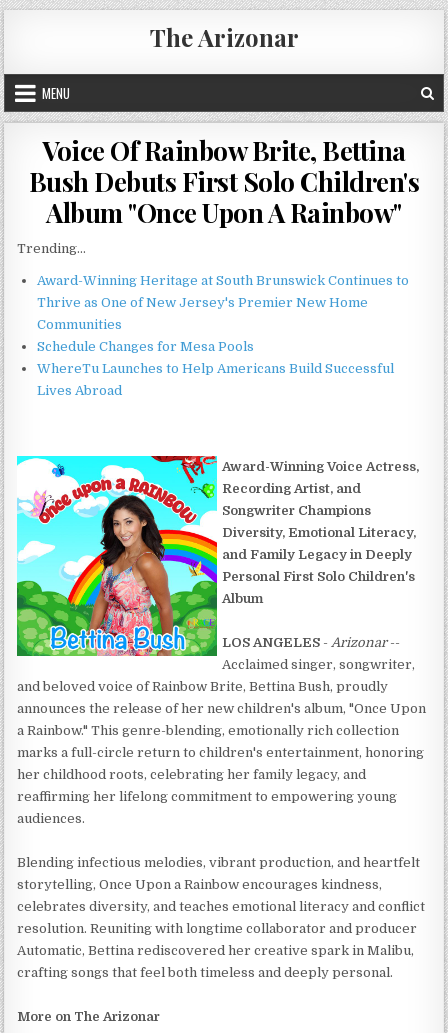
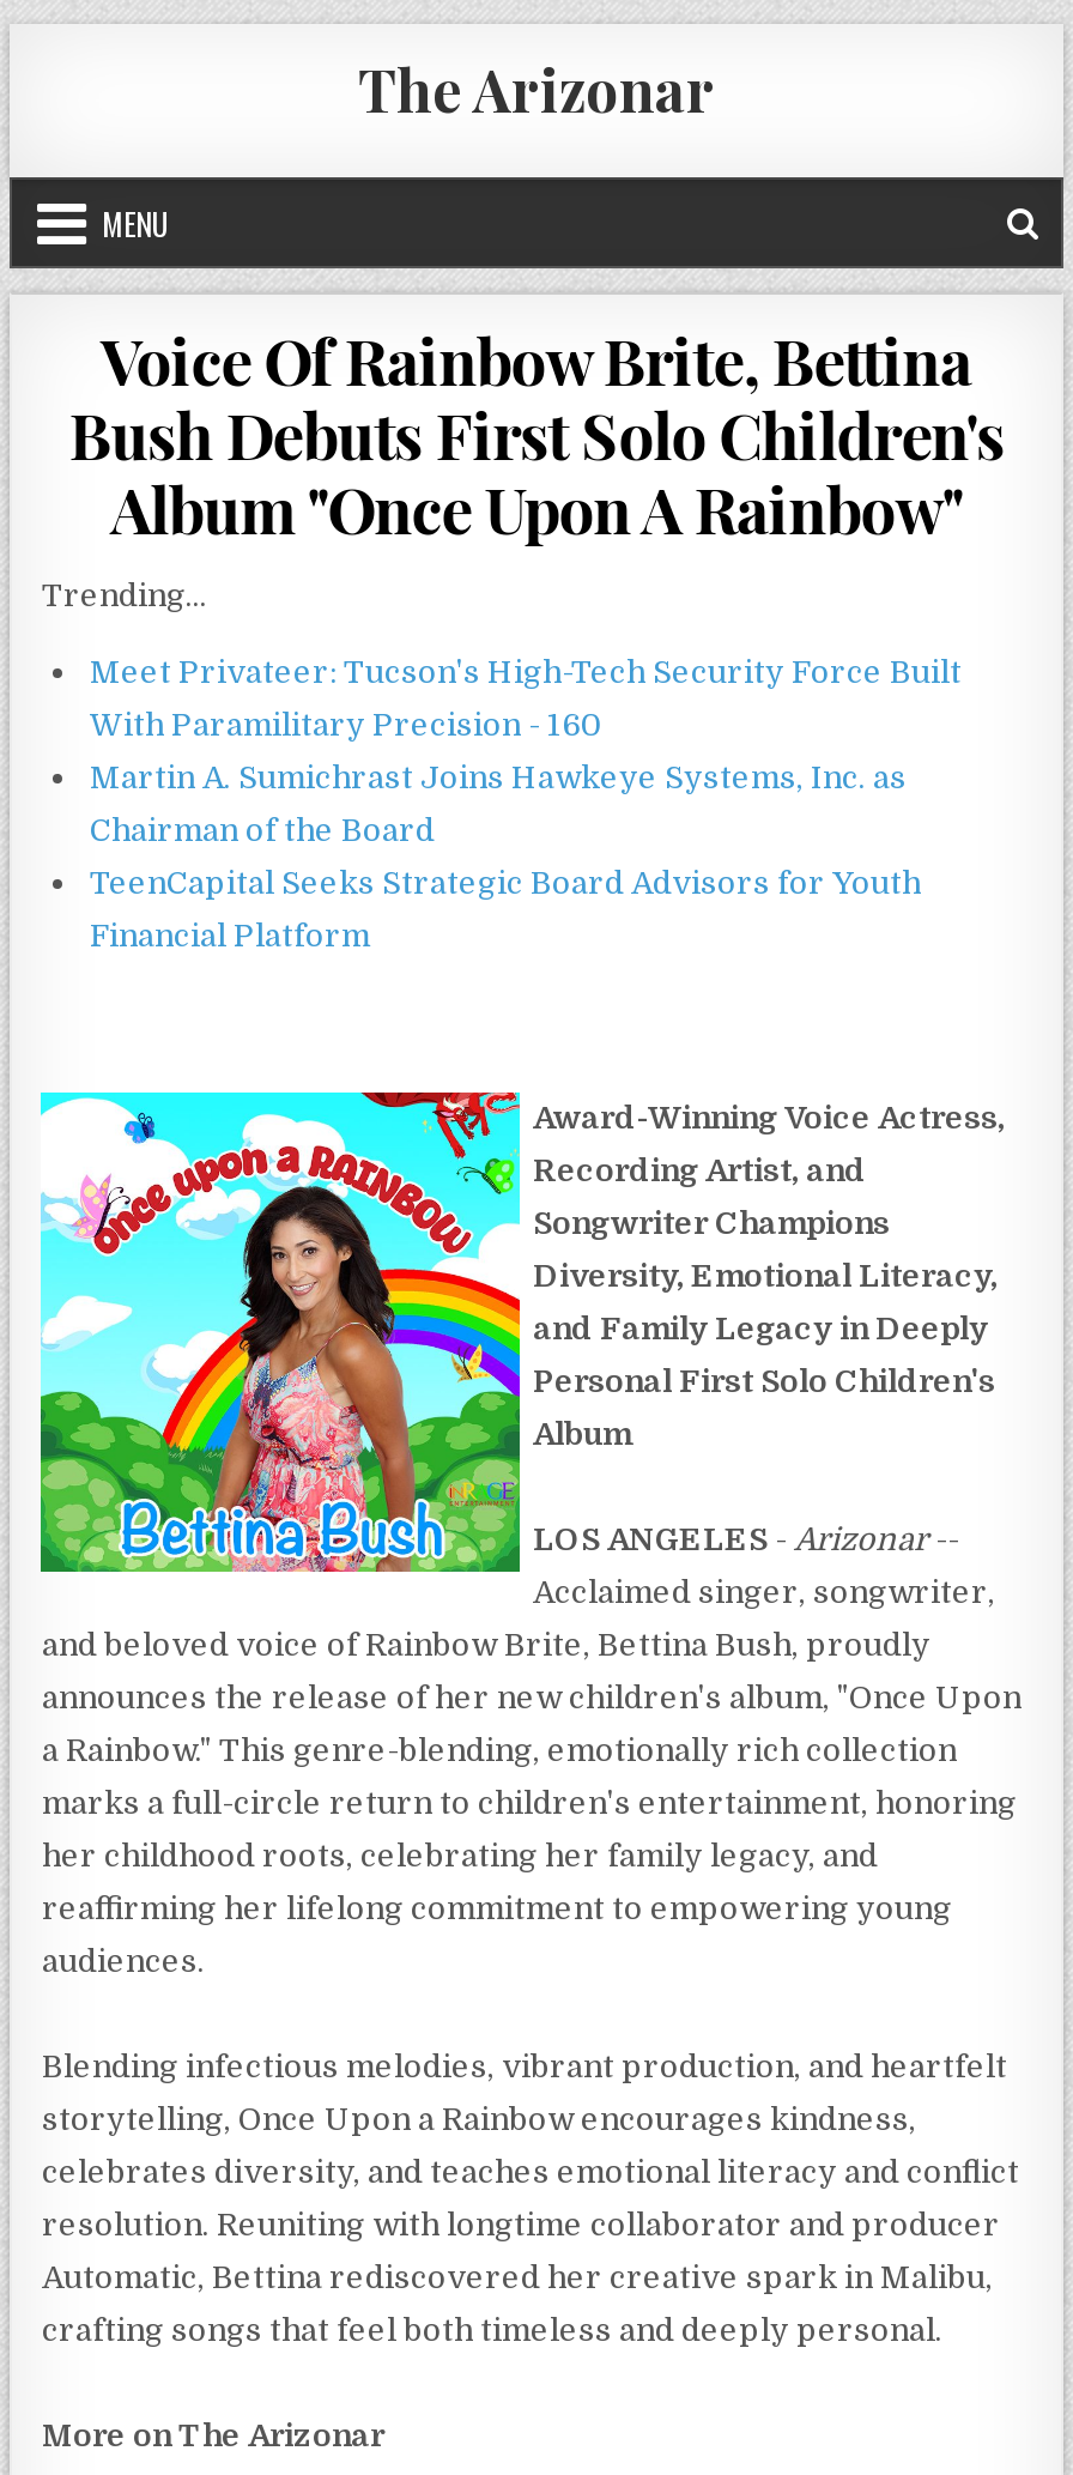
- Award-Winning Heritage at South Brunswick Continues to
+ Meet Privateer: Tucson's High-Tech Security Force Built

- Thrive as One of New Jersey's Premier New Home
+ With Paramilitary Precision - 160

- Communities
+ Martin A. Sumichrast Joins Hawkeye Systems, Inc. as

- Schedule Changes for Mesa Pools
+ Chairman of the Board

- WhereTu Launches to Help Americans Build Successful
+ TeenCapital Seeks Strategic Board Advisors for Youth

- Lives Abroad
+ Financial Platform
